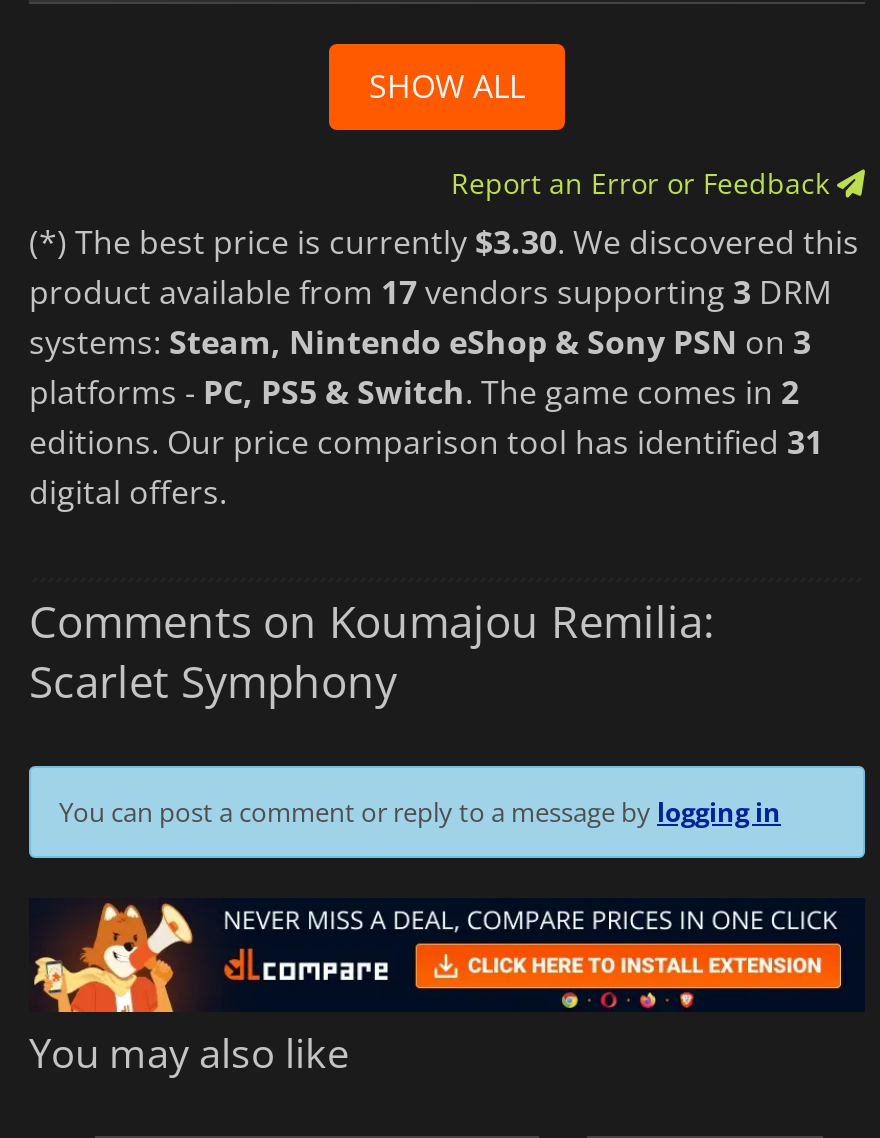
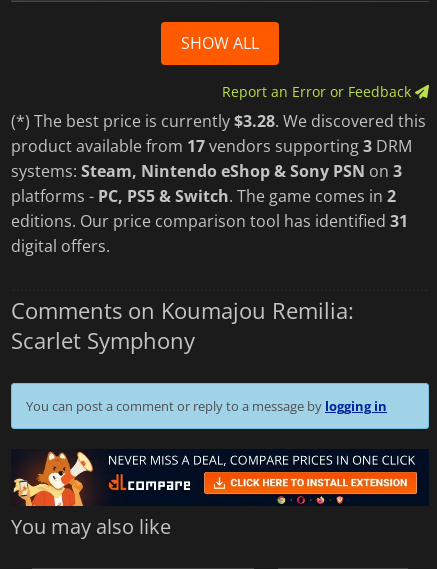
- (*) The best price is currently $3.30. We discovered this
+ (*) The best price is currently $3.28. We discovered this
